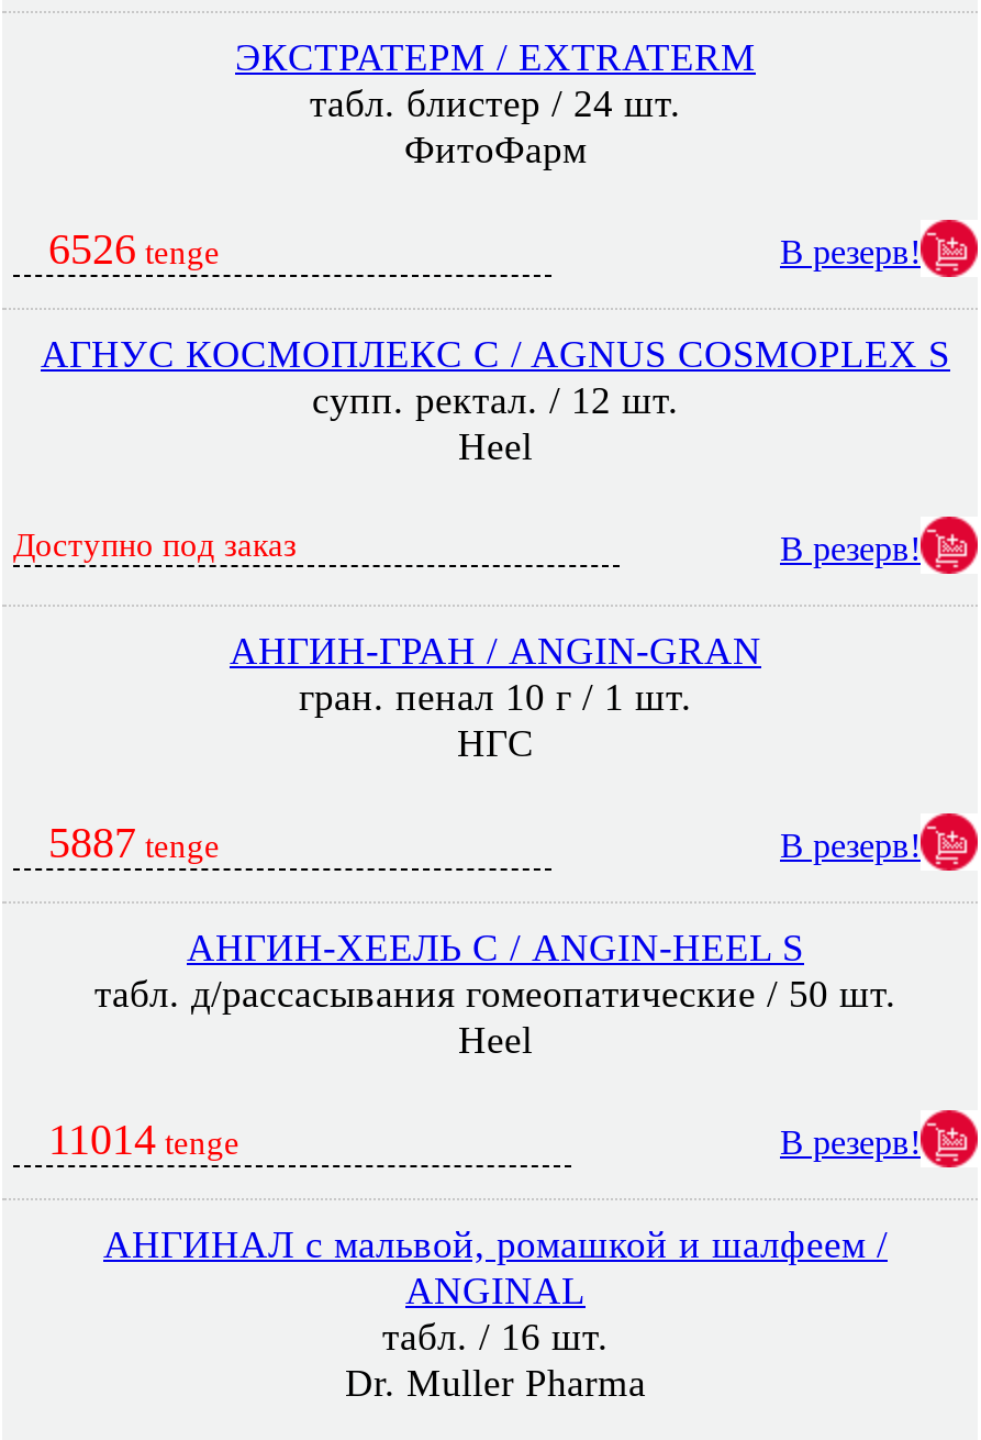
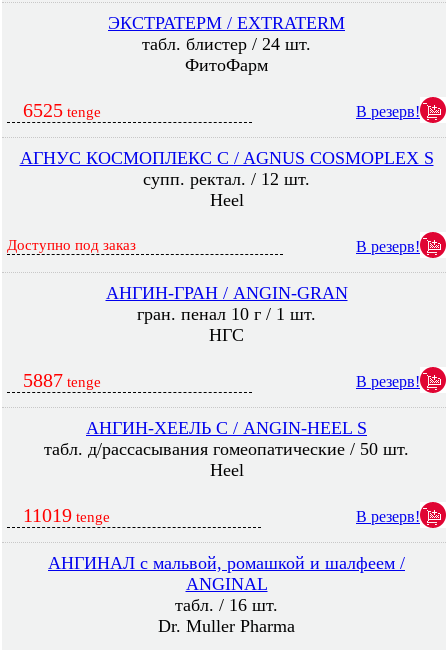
- 6526 tenge
+ 6525 tenge

- 11014 tenge
+ 11019 tenge
